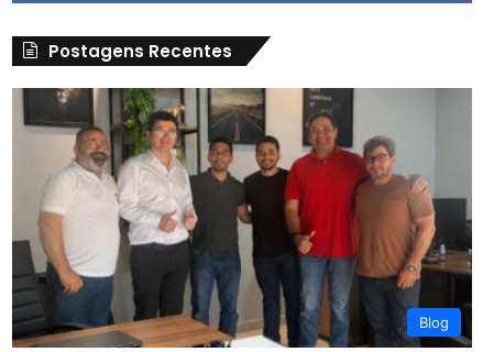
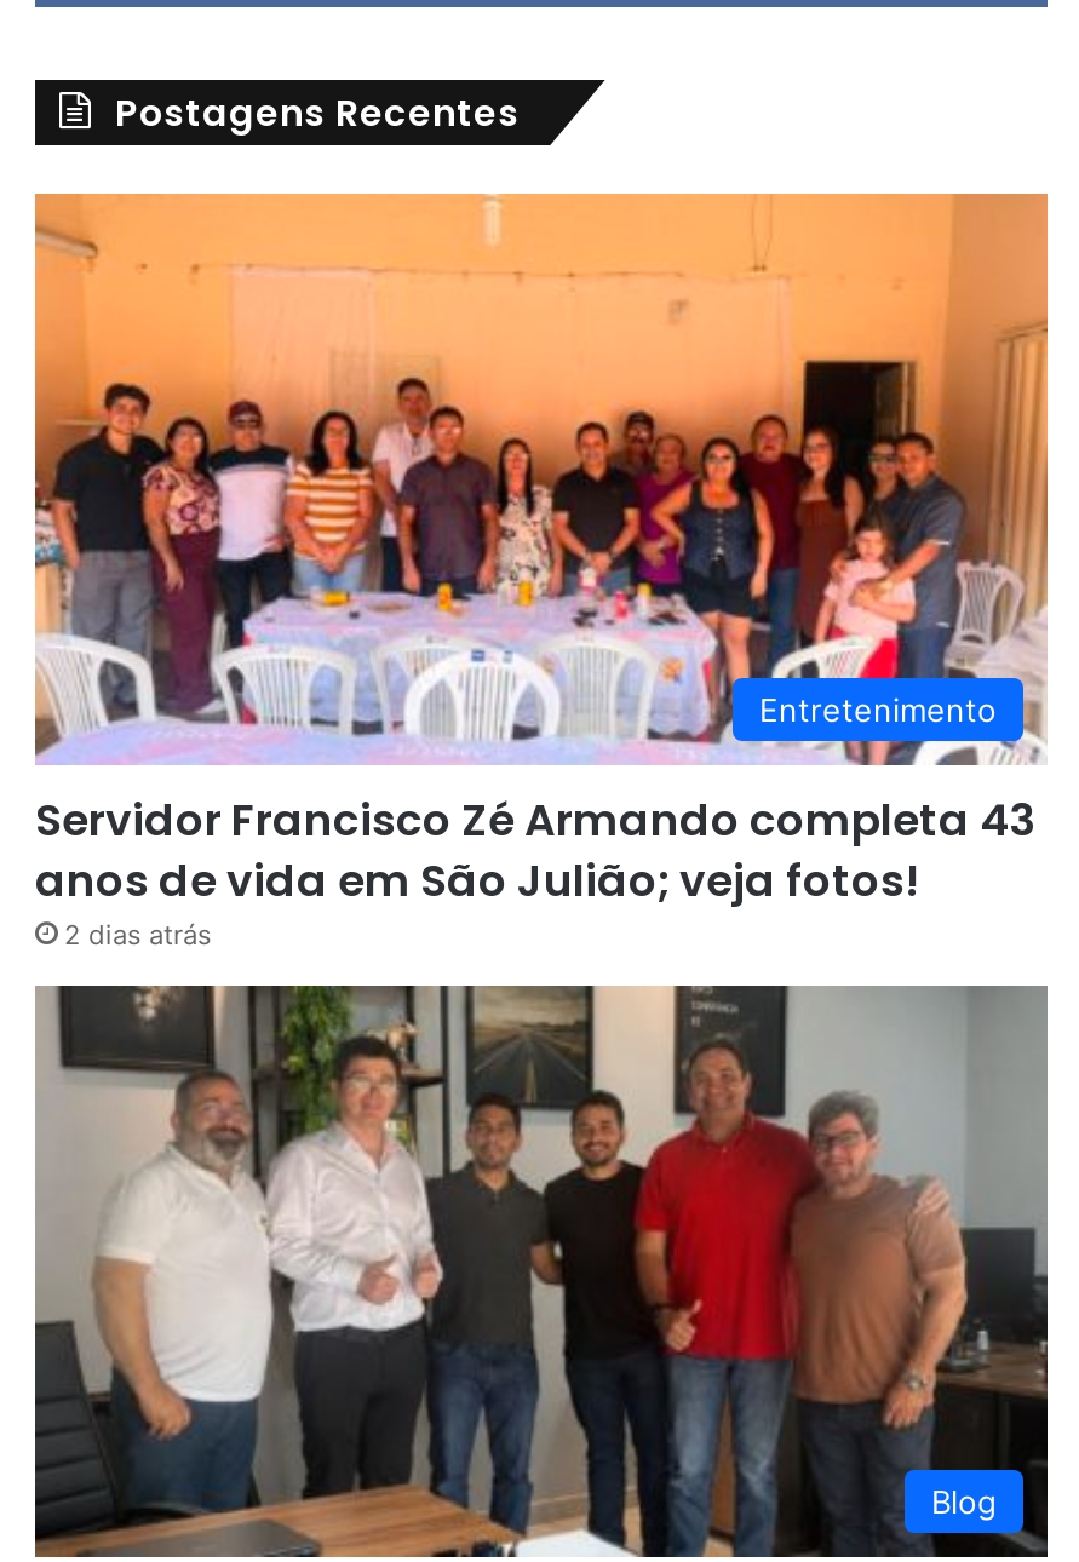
+ [image]
+ Entretenimento
+ Servidor Francisco Zé Armando completa 43
+ anos de vida em São Julião; veja fotos!
+ 2 dias atrás
